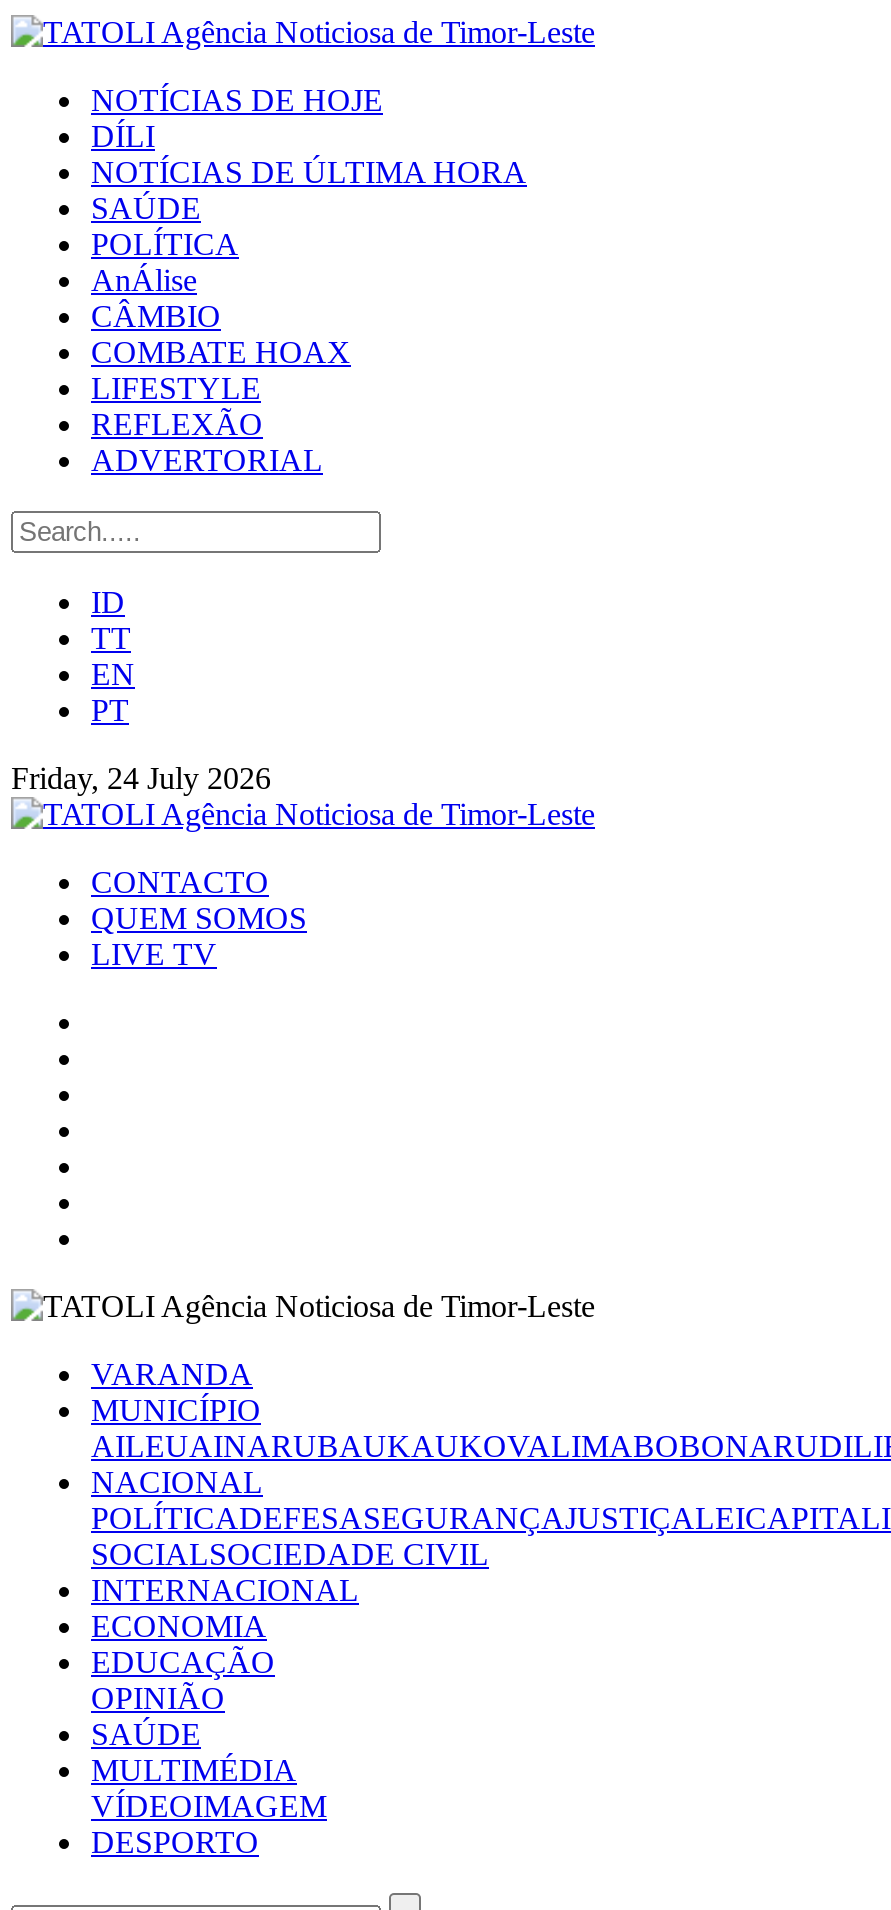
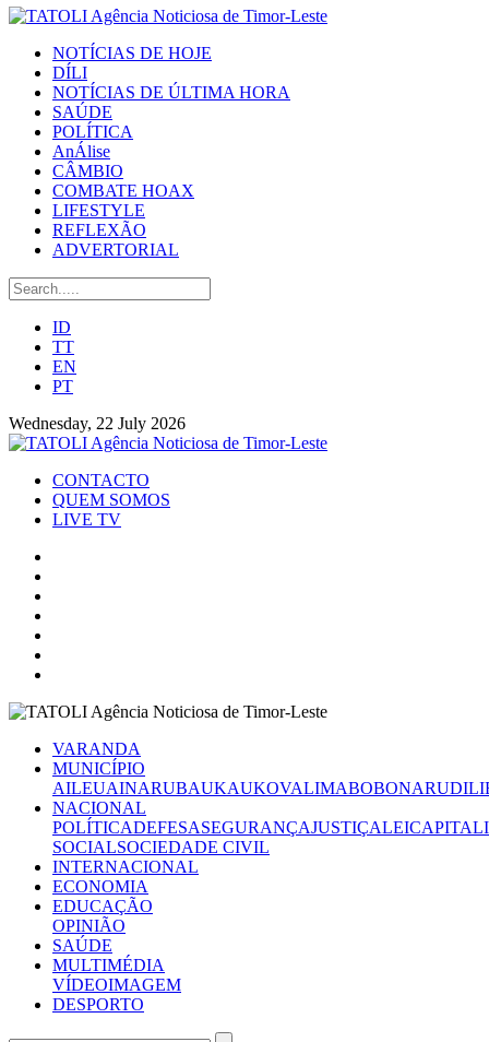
- Friday, 24 July 2026
+ Wednesday, 22 July 2026
